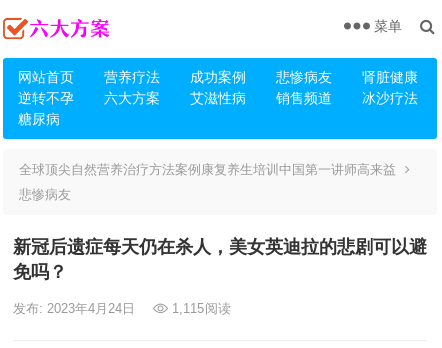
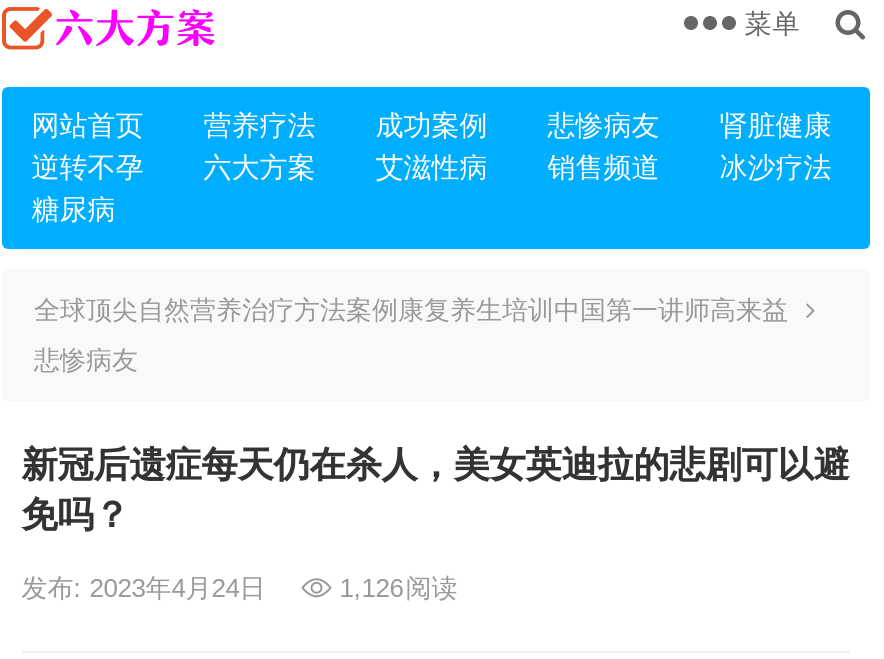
- 发布: 2023年4月24日 1,115阅读
+ 发布: 2023年4月24日 1,126阅读
